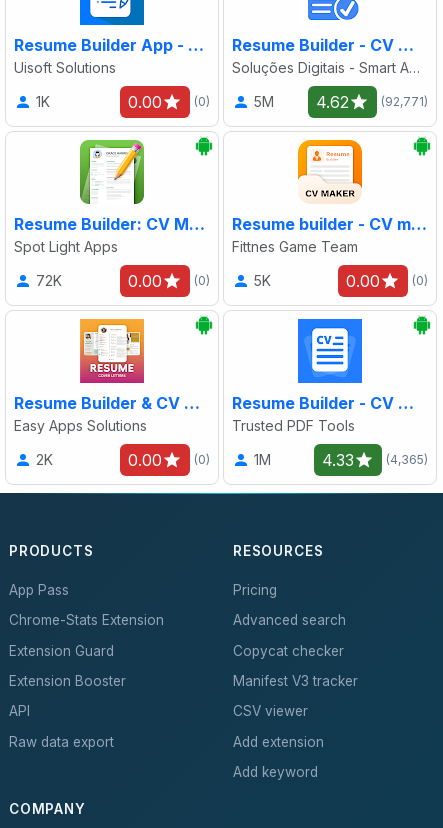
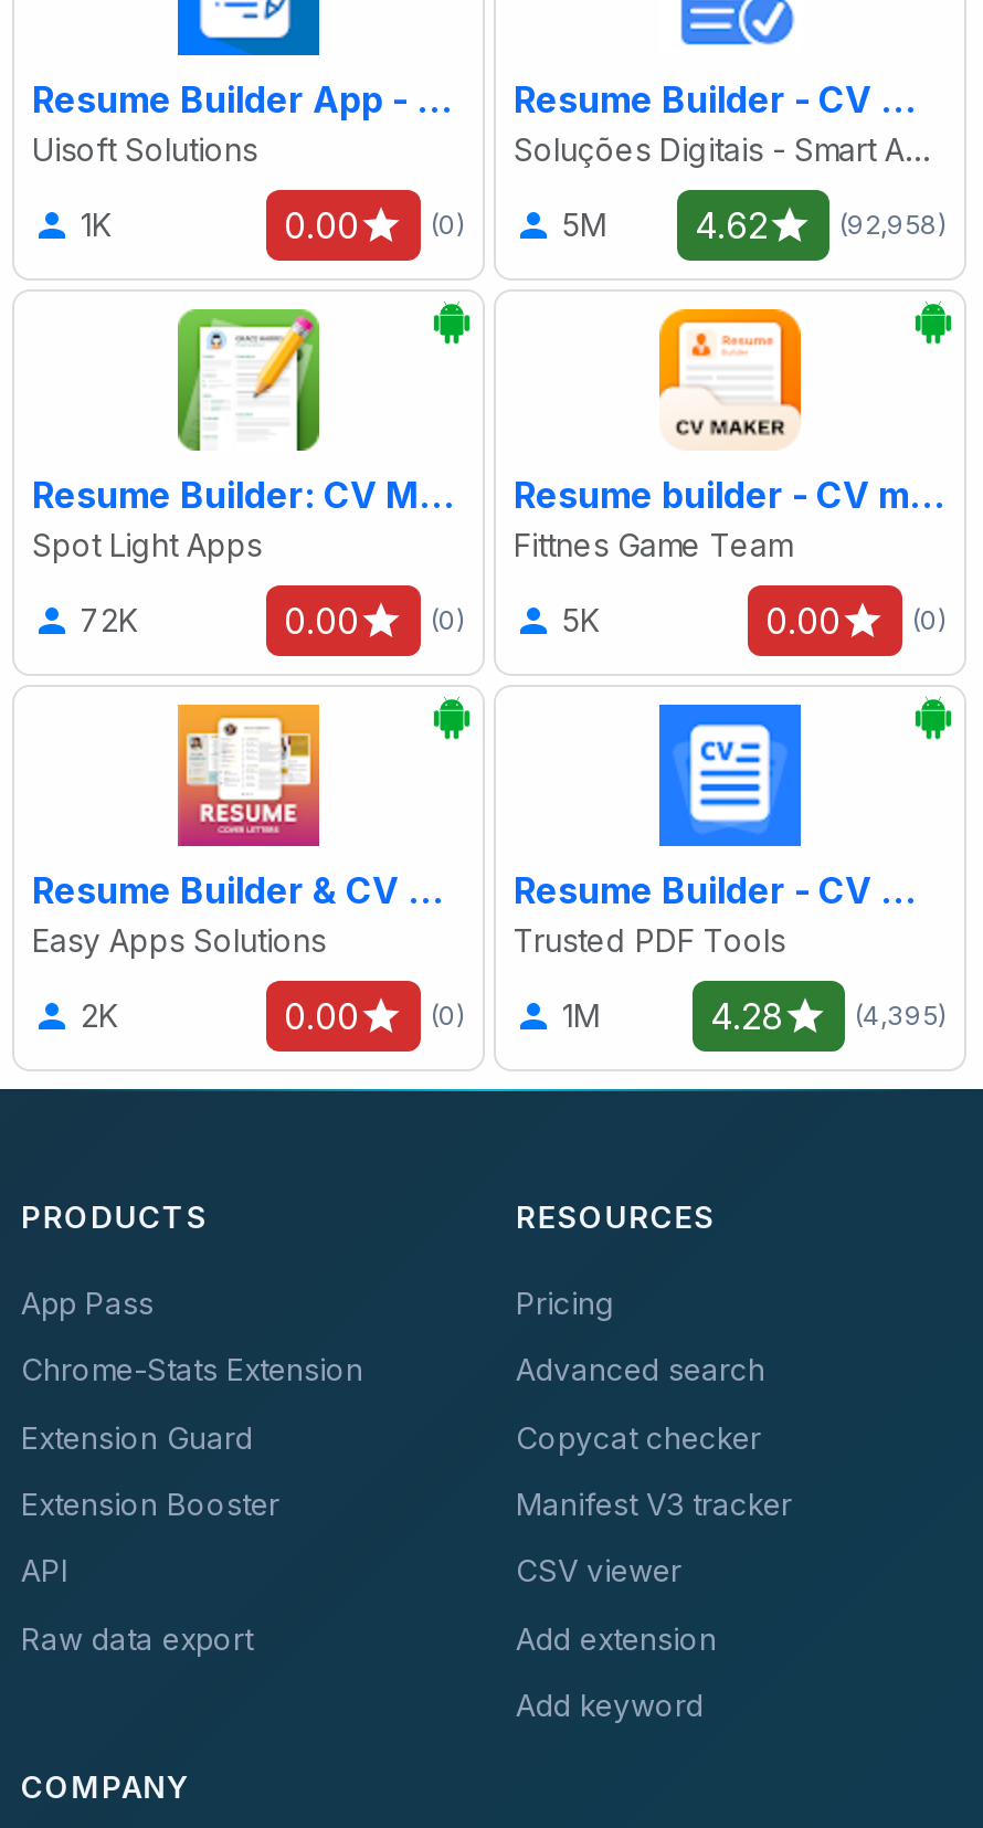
- (92,771)
+ (92,958)

- 4.33
+ 4.28

- (4,365)
+ (4,395)
